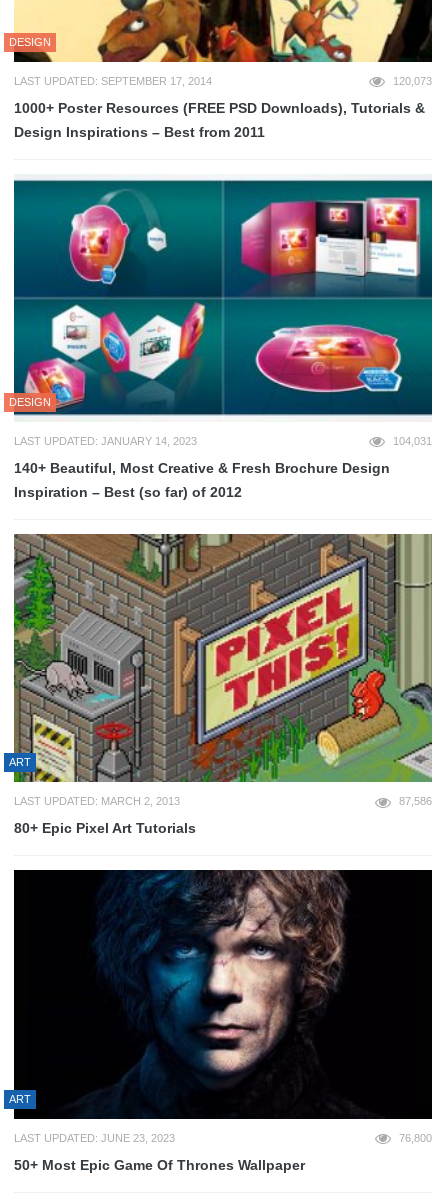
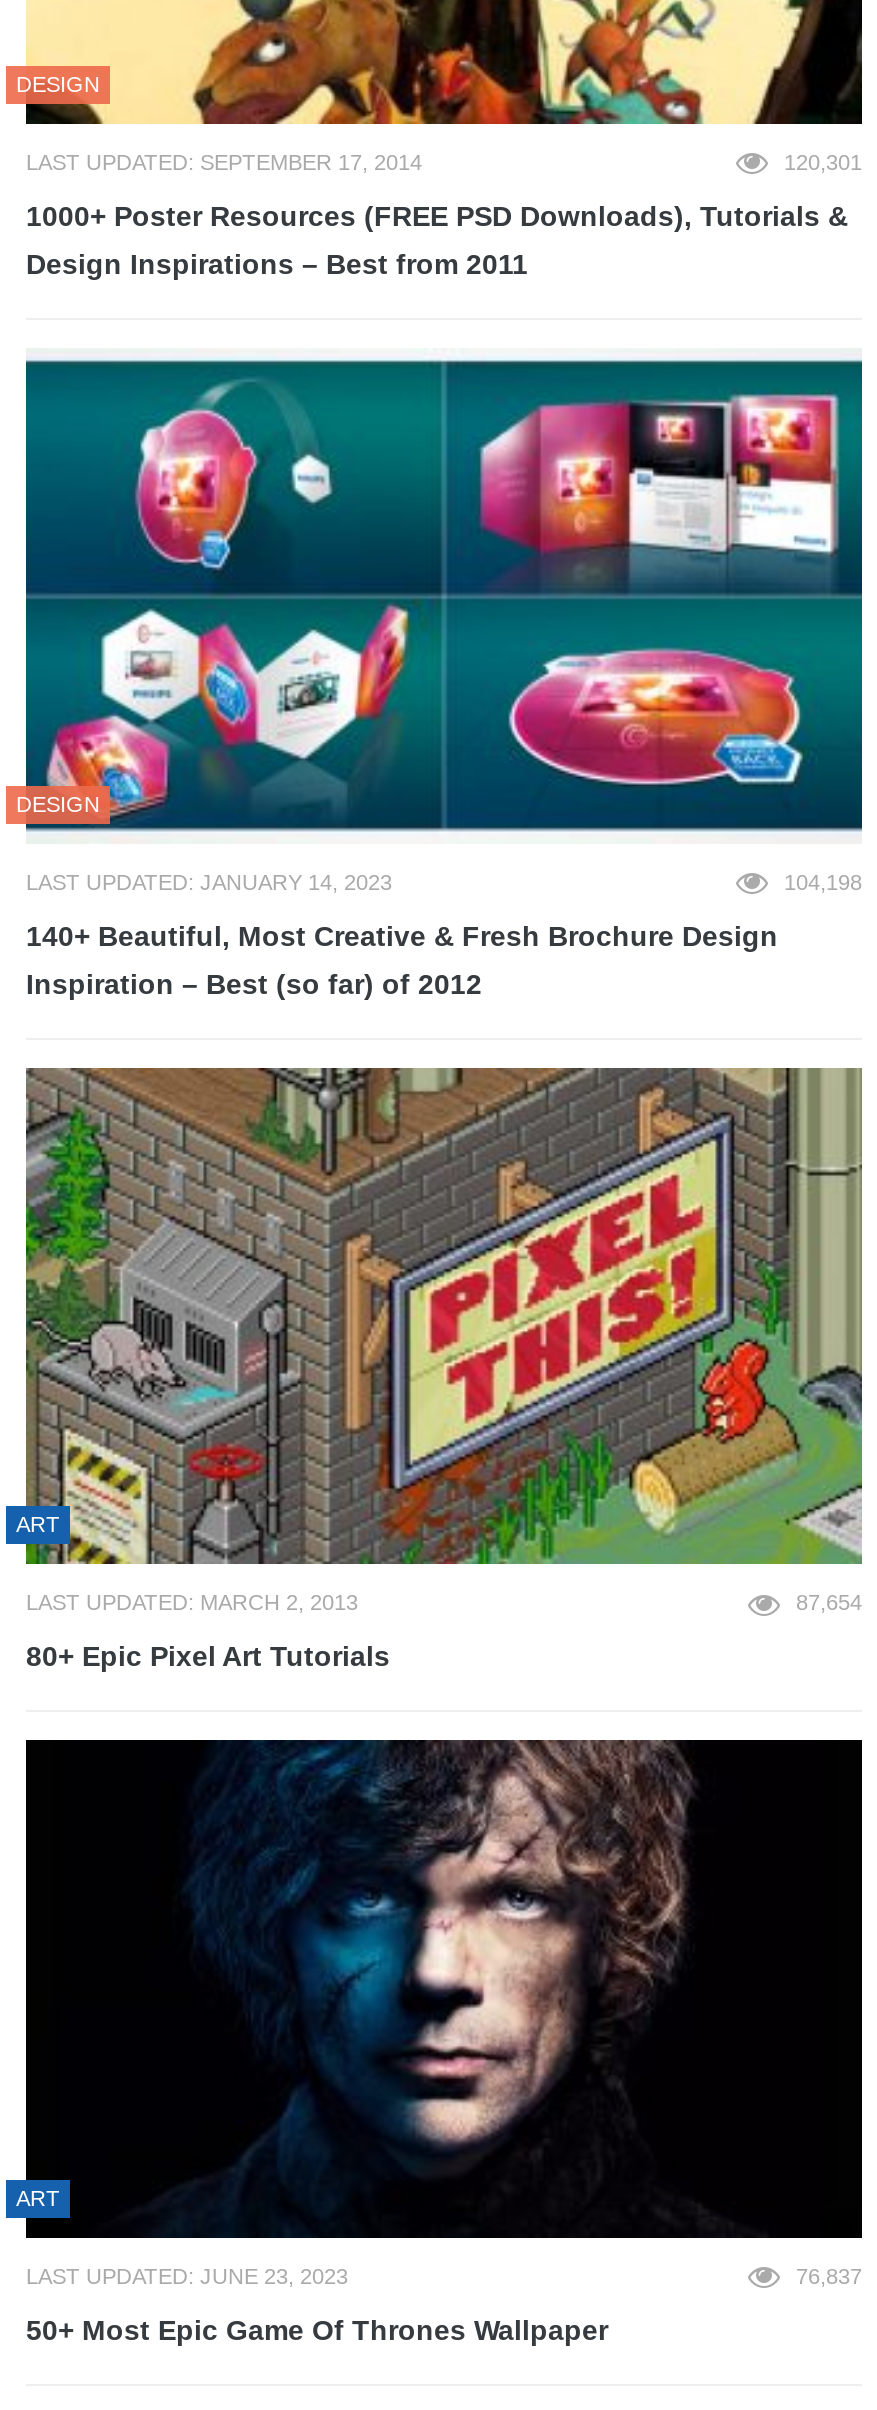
- 120,073
+ 120,301

- 104,031
+ 104,198

- 87,586
+ 87,654

- 76,800
+ 76,837
